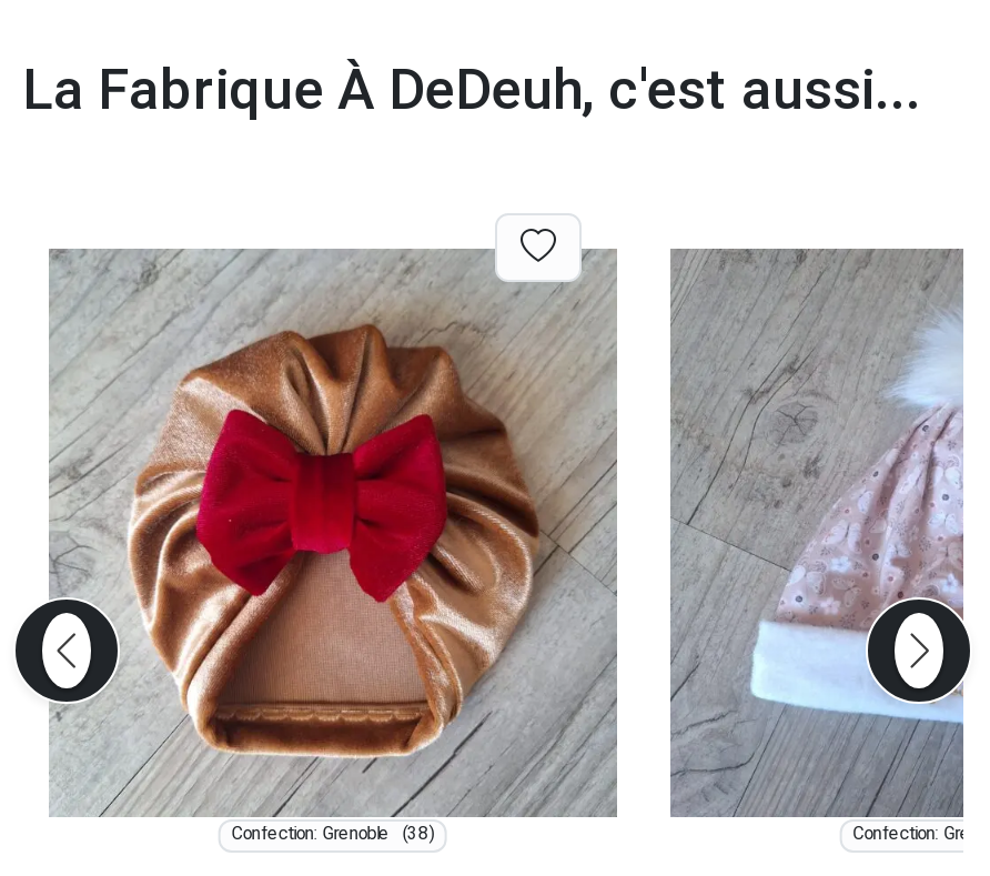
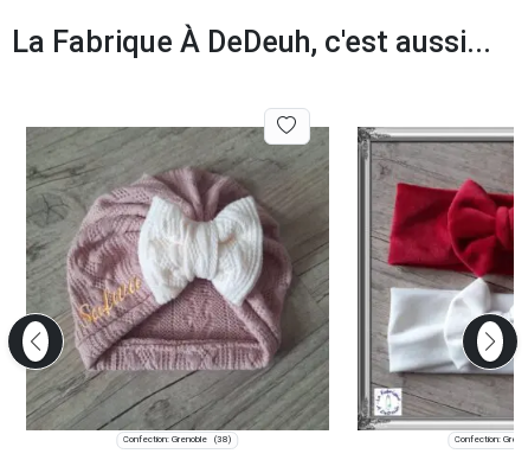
- [image]
+ [image]

- [image]
+ [image]
